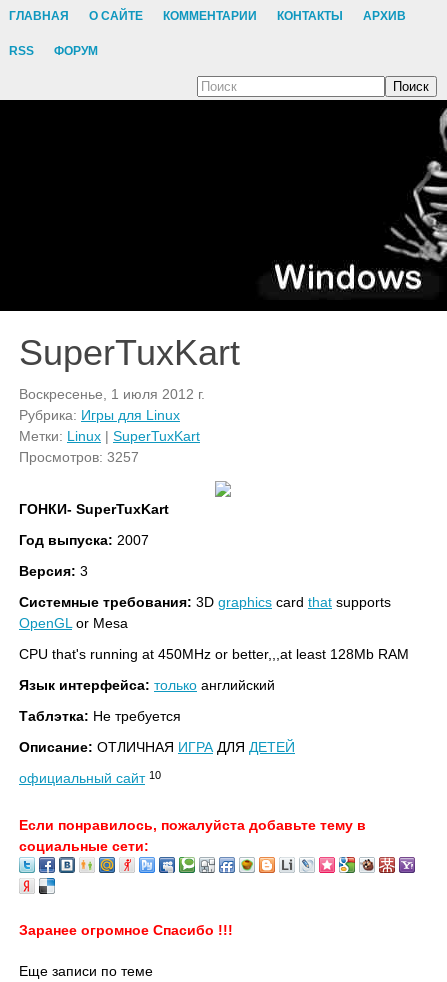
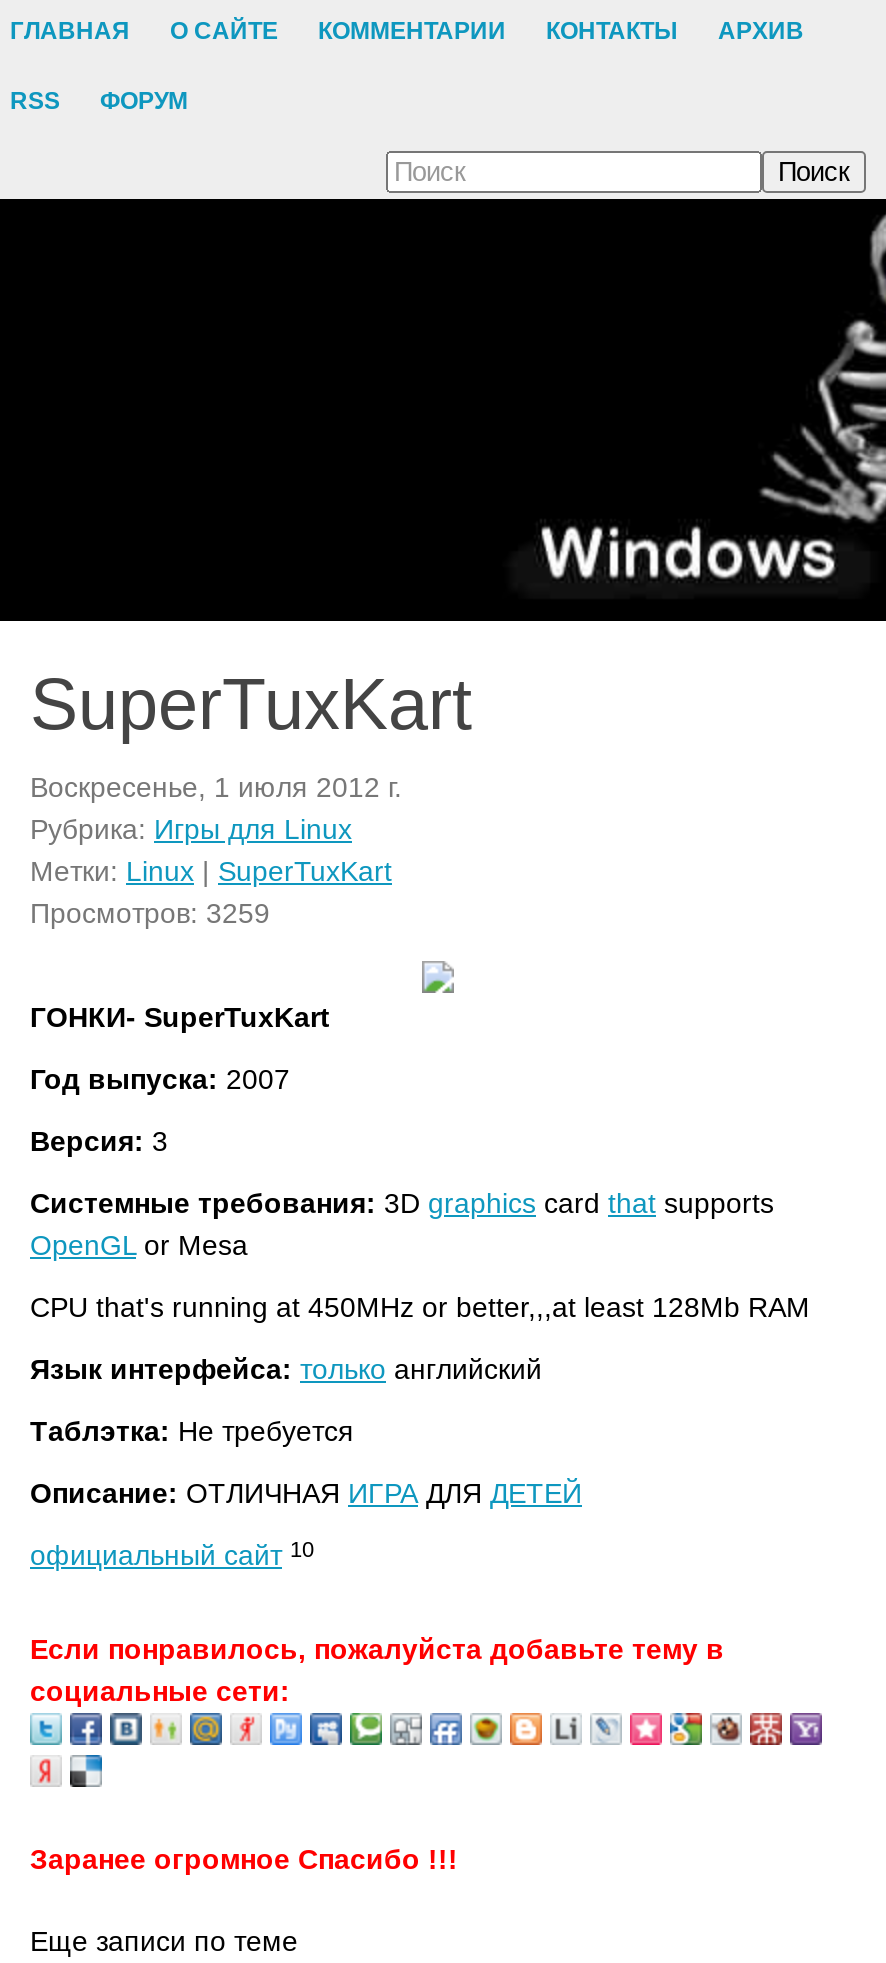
- Просмотров: 3257
+ Просмотров: 3259
